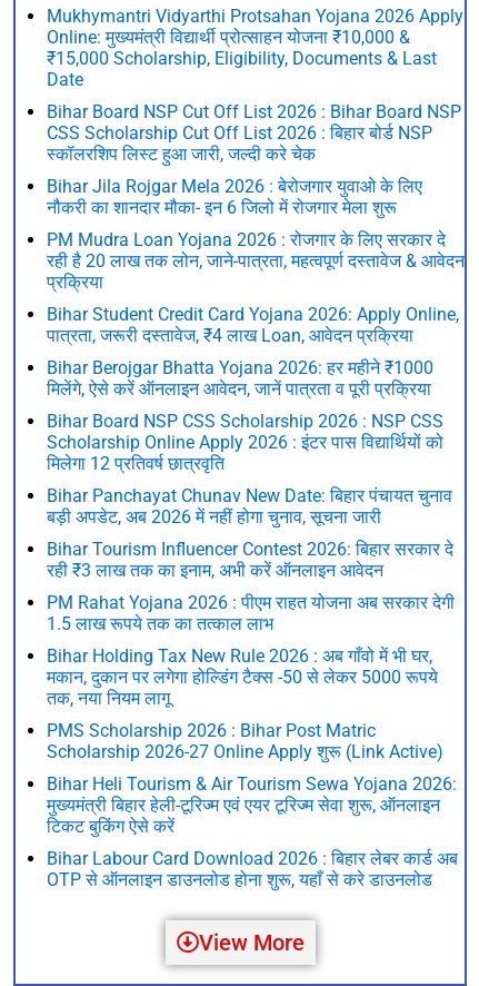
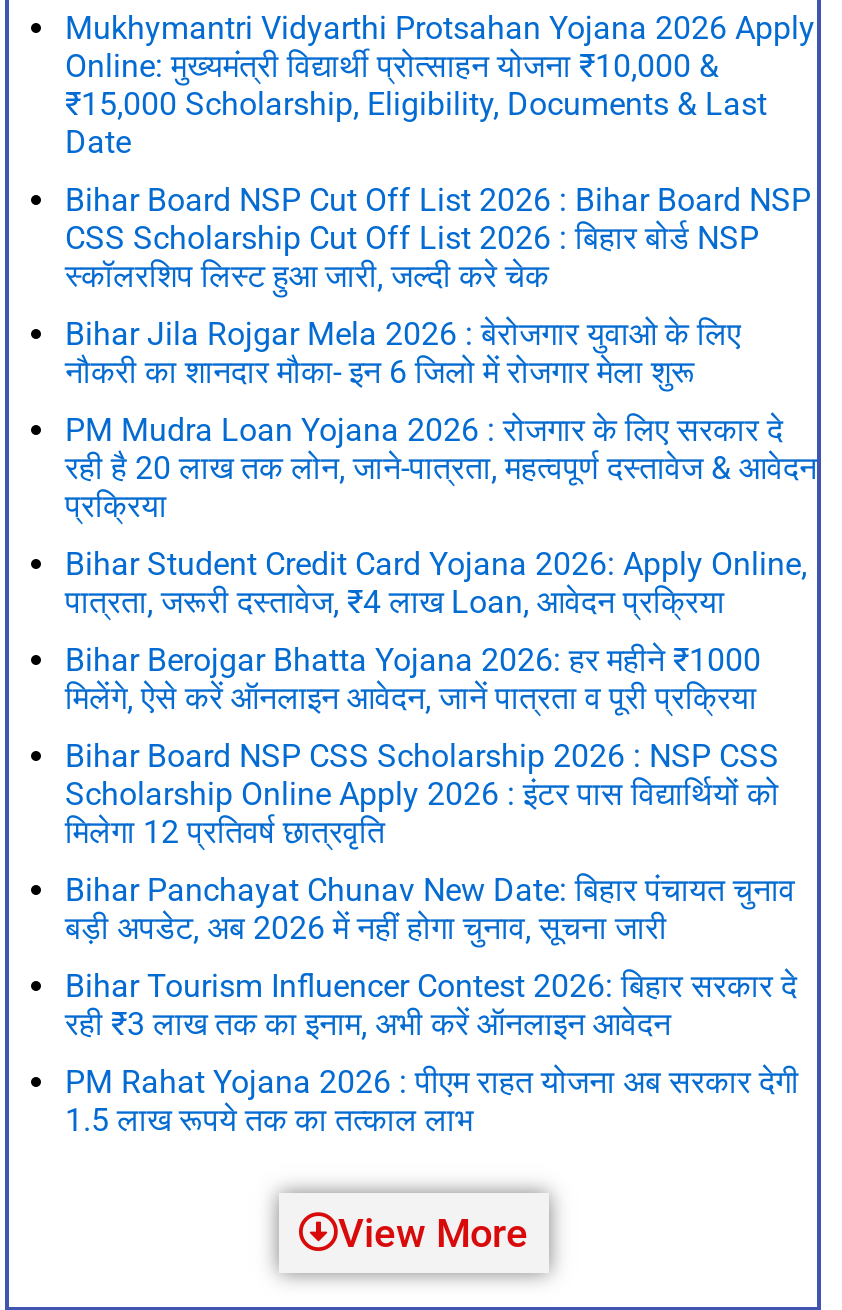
- Bihar Holding Tax New Rule 2026 : अब गाँवो में भी घर,
- मकान, दुकान पर लगेगा होल्डिंग टैक्स -50 से लेकर 5000 रूपये
- तक, नया नियम लागू
- PMS Scholarship 2026 : Bihar Post Matric
- Scholarship 2026-27 Online Apply शुरू (Link Active)
- Bihar Heli Tourism & Air Tourism Sewa Yojana 2026:
- मुख्यमंत्री बिहार हेली-टूरिज्म एवं एयर टूरिज्म सेवा शुरू, ऑनलाइन
- टिकट बुकिंग ऐसे करें
- Bihar Labour Card Download 2026 : बिहार लेबर कार्ड अब
- OTP से ऑनलाइन डाउनलोड होना शुरू, यहाँ से करे डाउनलोड
